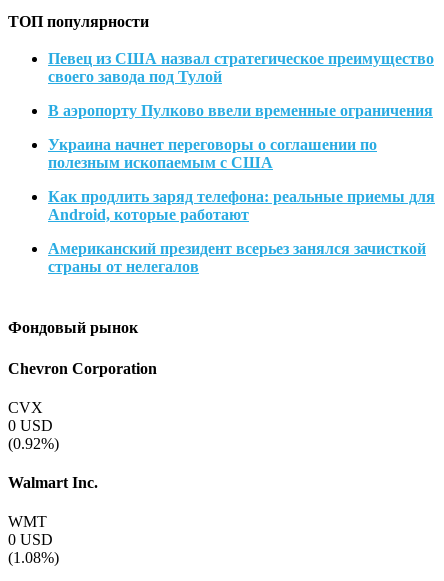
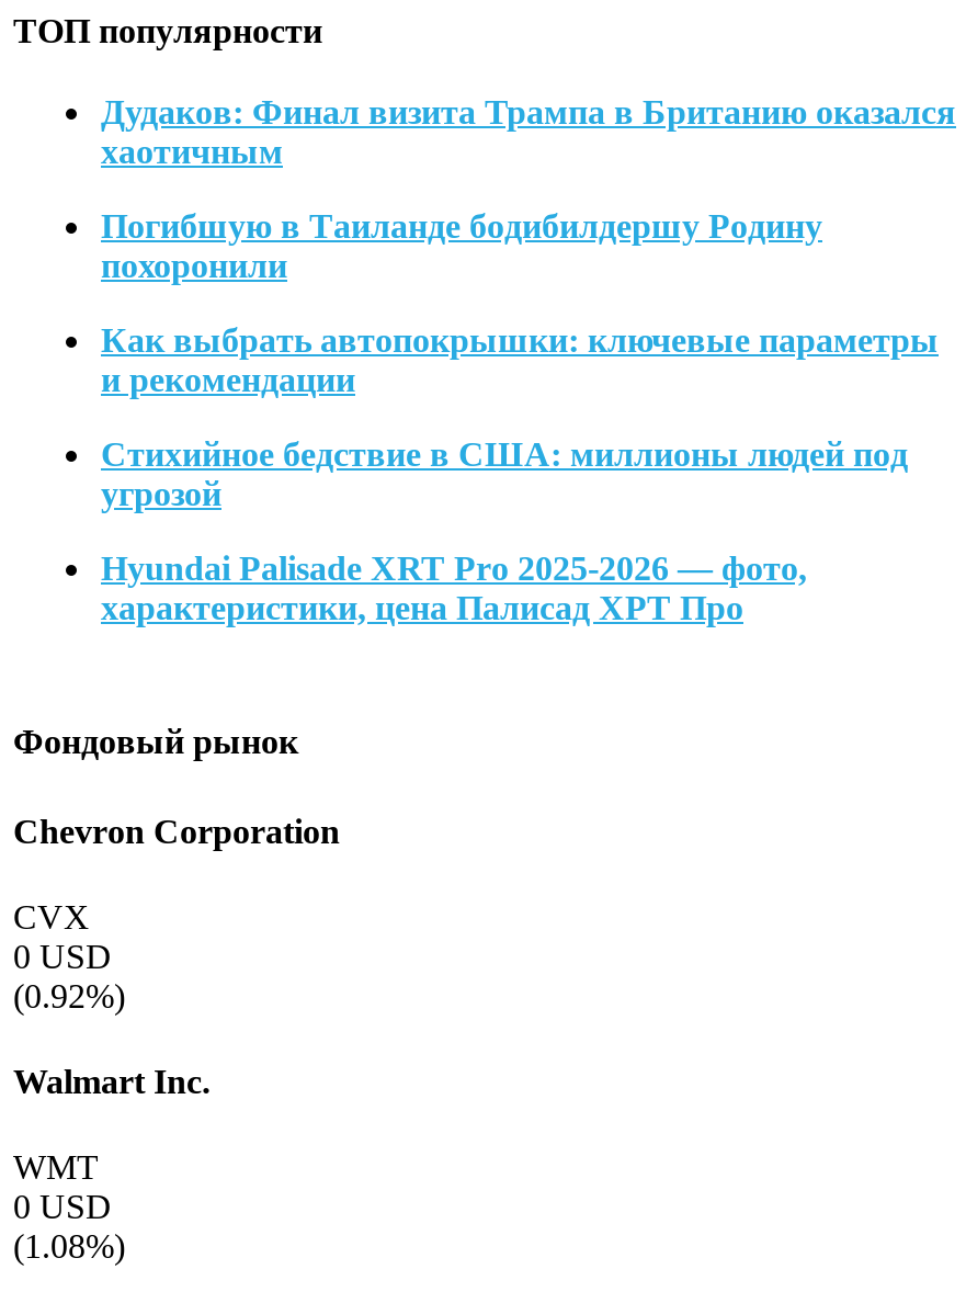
- Певец из США назвал стратегическое преимущество
- своего завода под Тулой
+ Дудаков: Финал визита Трампа в Британию оказался
+ хаотичным

- В аэропорту Пулково ввели временные ограничения
+ Погибшую в Таиланде бодибилдершу Родину
+ похоронили

- Украина начнет переговоры о соглашении по
- полезным ископаемым с США
+ Как выбрать автопокрышки: ключевые параметры
+ и рекомендации

- Как продлить заряд телефона: реальные приемы для
- Android, которые работают
+ Стихийное бедствие в США: миллионы людей под
+ угрозой

- Американский президент всерьез занялся зачисткой
- страны от нелегалов
+ Hyundai Palisade XRT Pro 2025-2026 — фото,
+ характеристики, цена Палисад ХРТ Про
